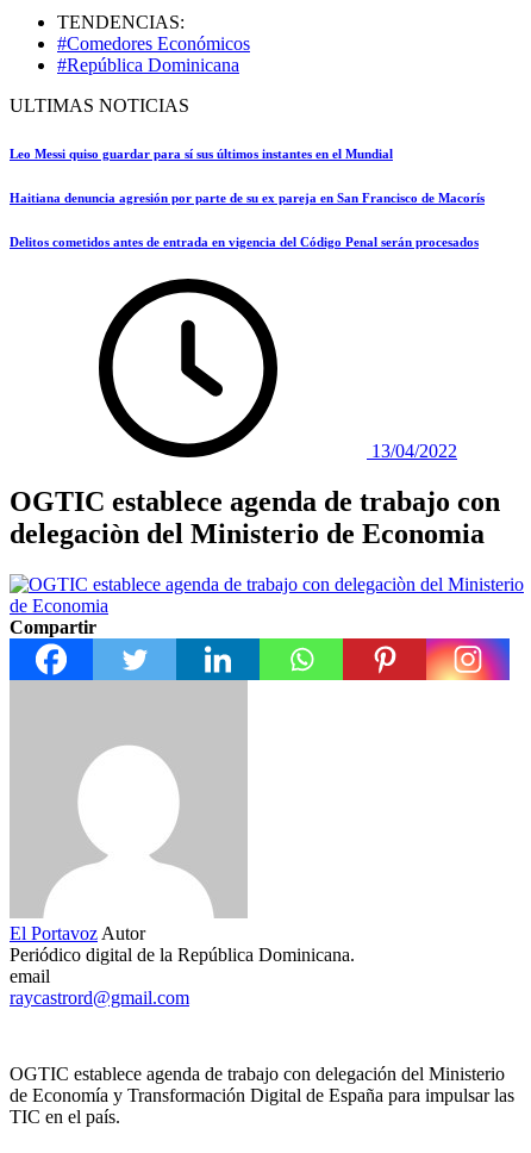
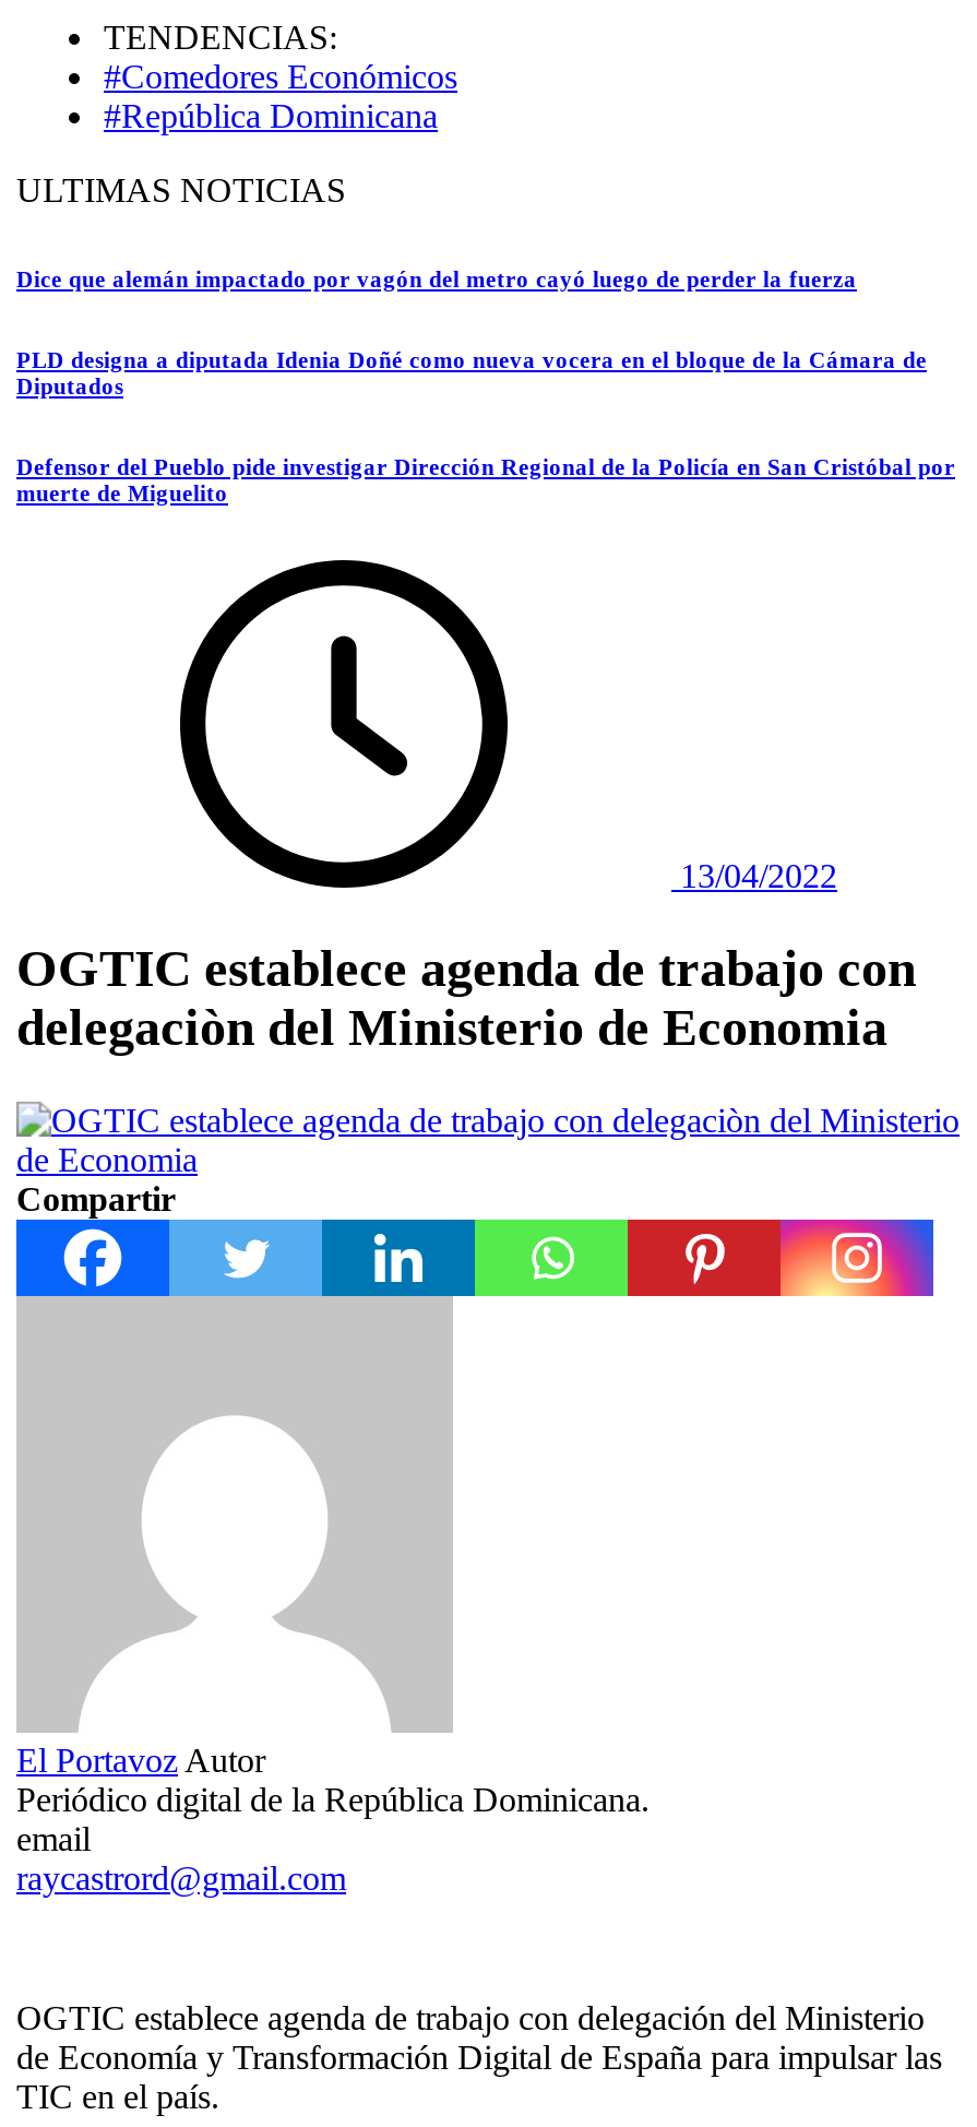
- Leo Messi quiso guardar para sí sus últimos instantes en el Mundial
+ Dice que alemán impactado por vagón del metro cayó luego de perder la fuerza

- Haitiana denuncia agresión por parte de su ex pareja en San Francisco de Macorís
+ PLD designa a diputada Idenia Doñé como nueva vocera en el bloque de la Cámara de
+ Diputados

- Delitos cometidos antes de entrada en vigencia del Código Penal serán procesados
+ Defensor del Pueblo pide investigar Dirección Regional de la Policía en San Cristóbal por
+ muerte de Miguelito
